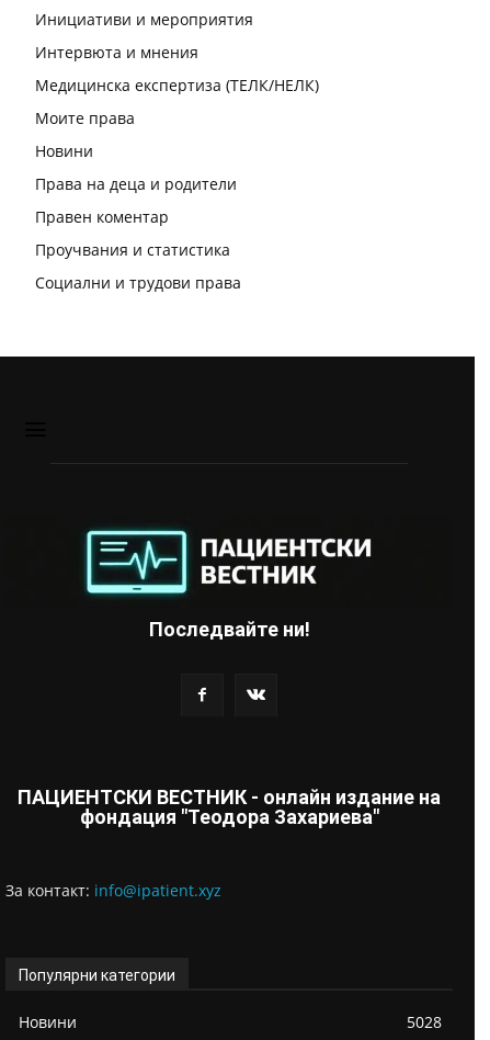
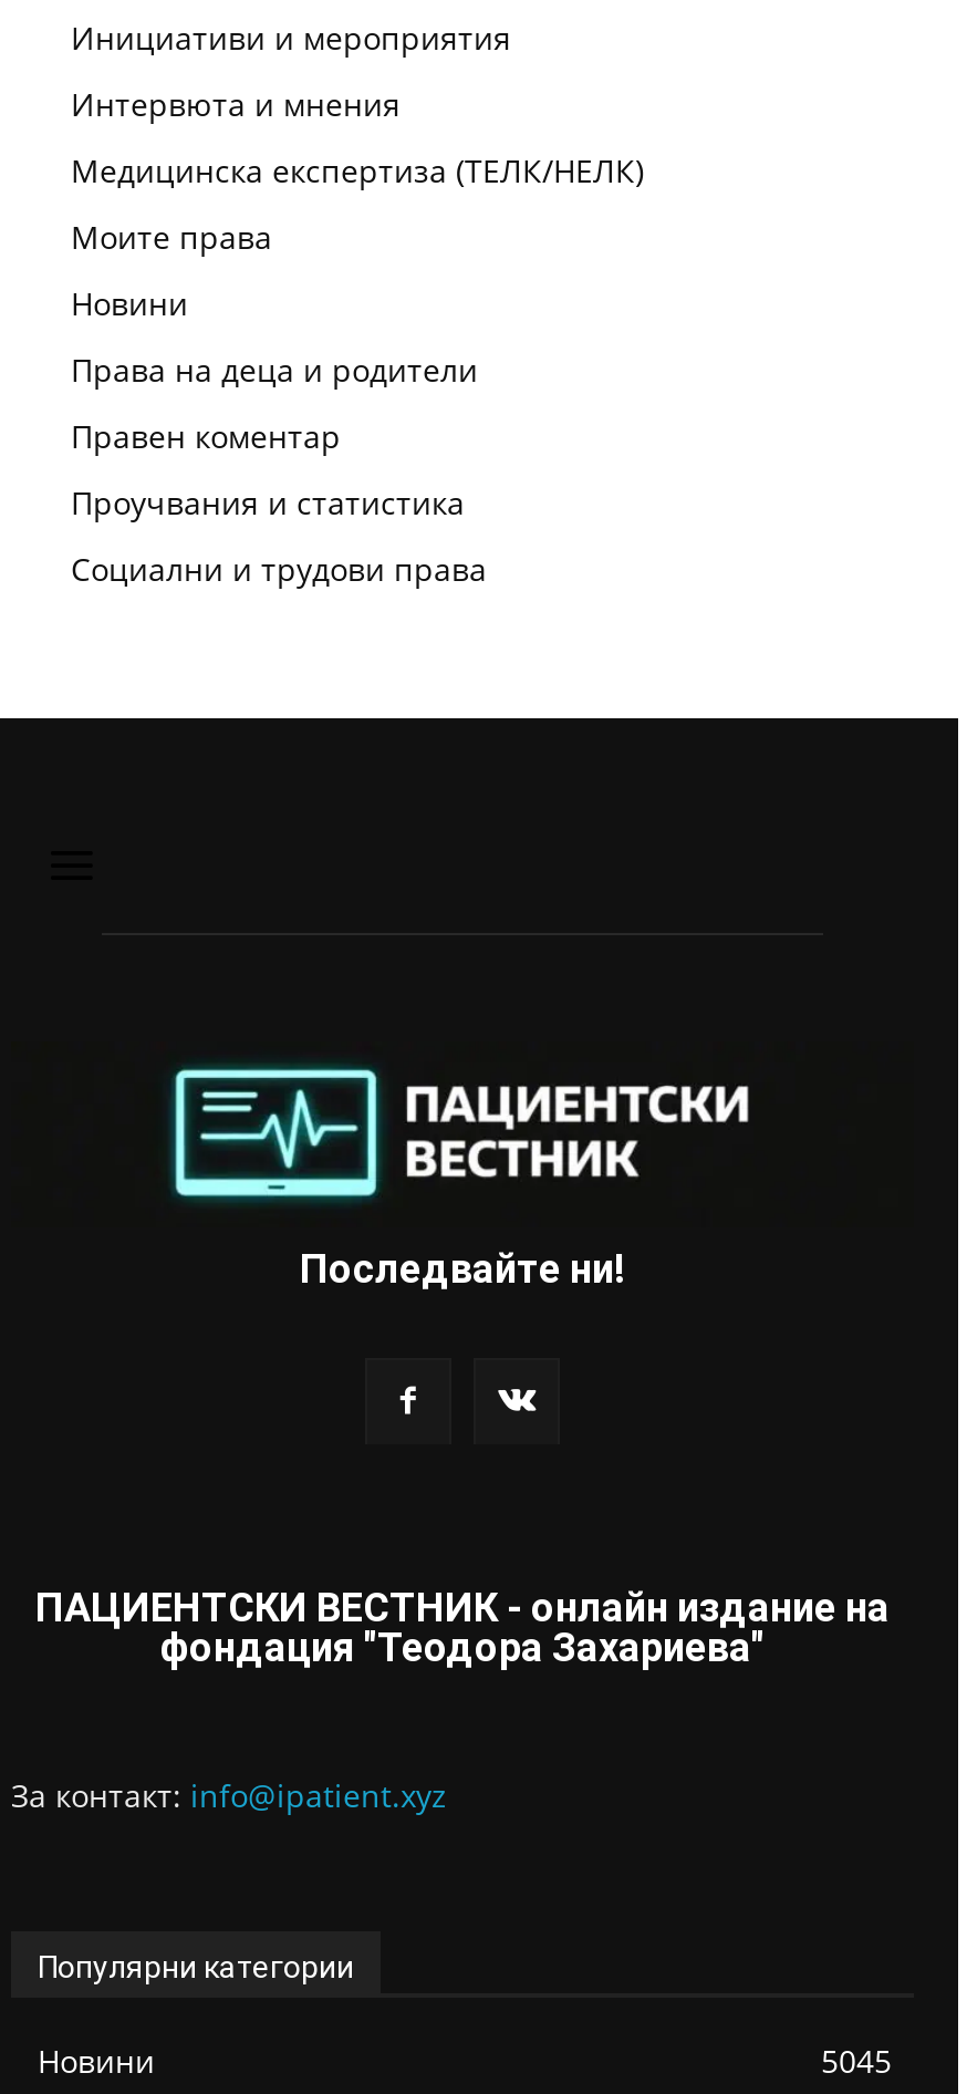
- 5028
+ 5045
